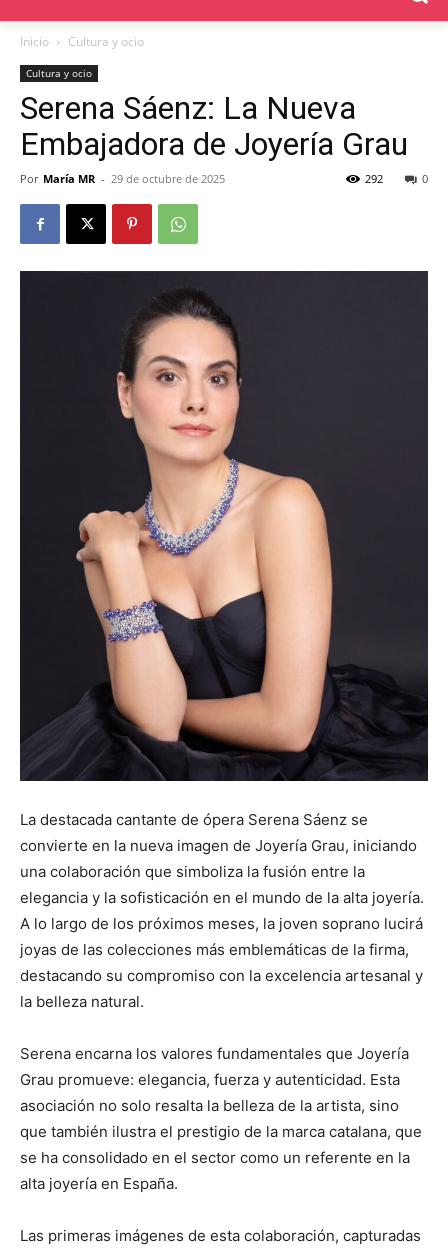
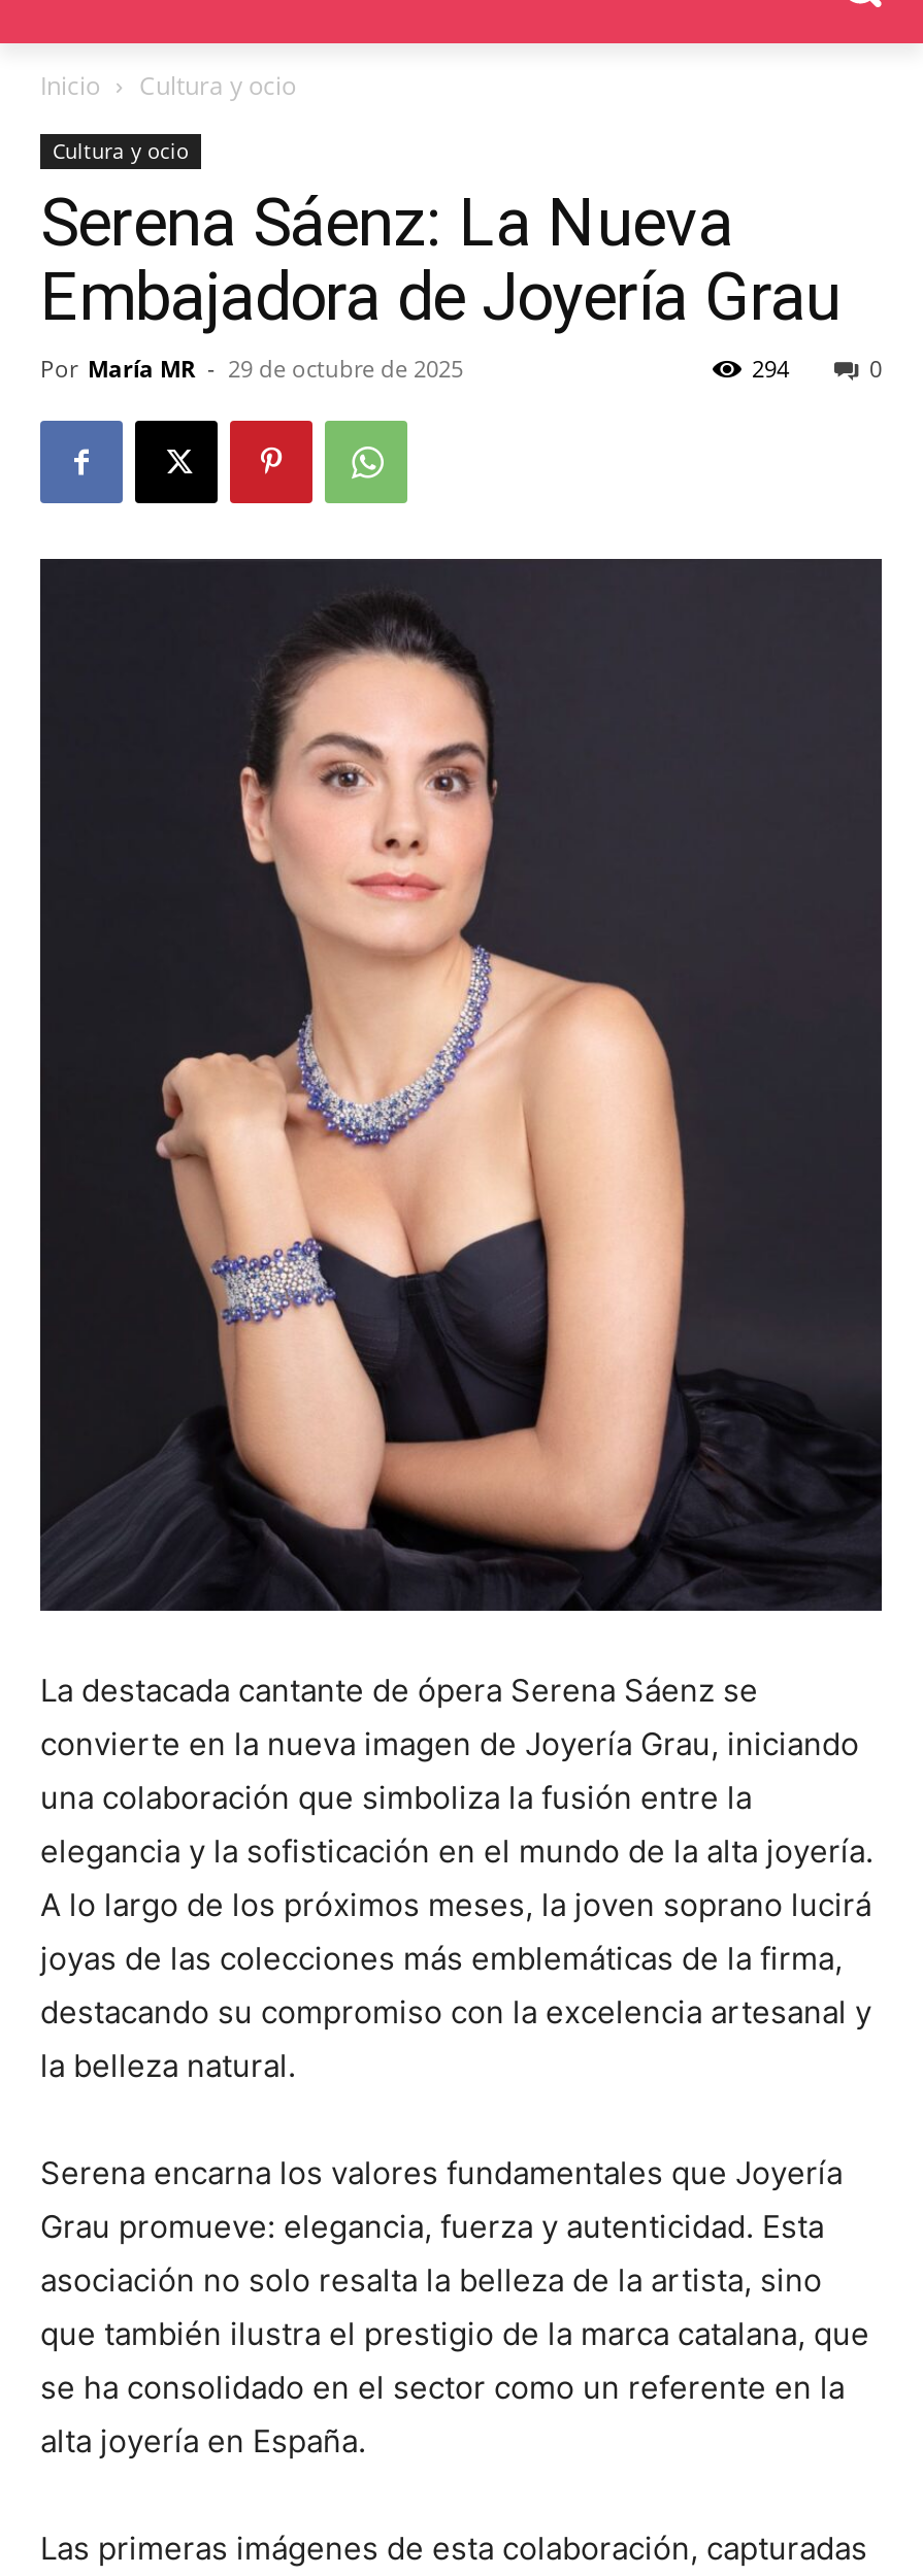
- 292
+ 294
